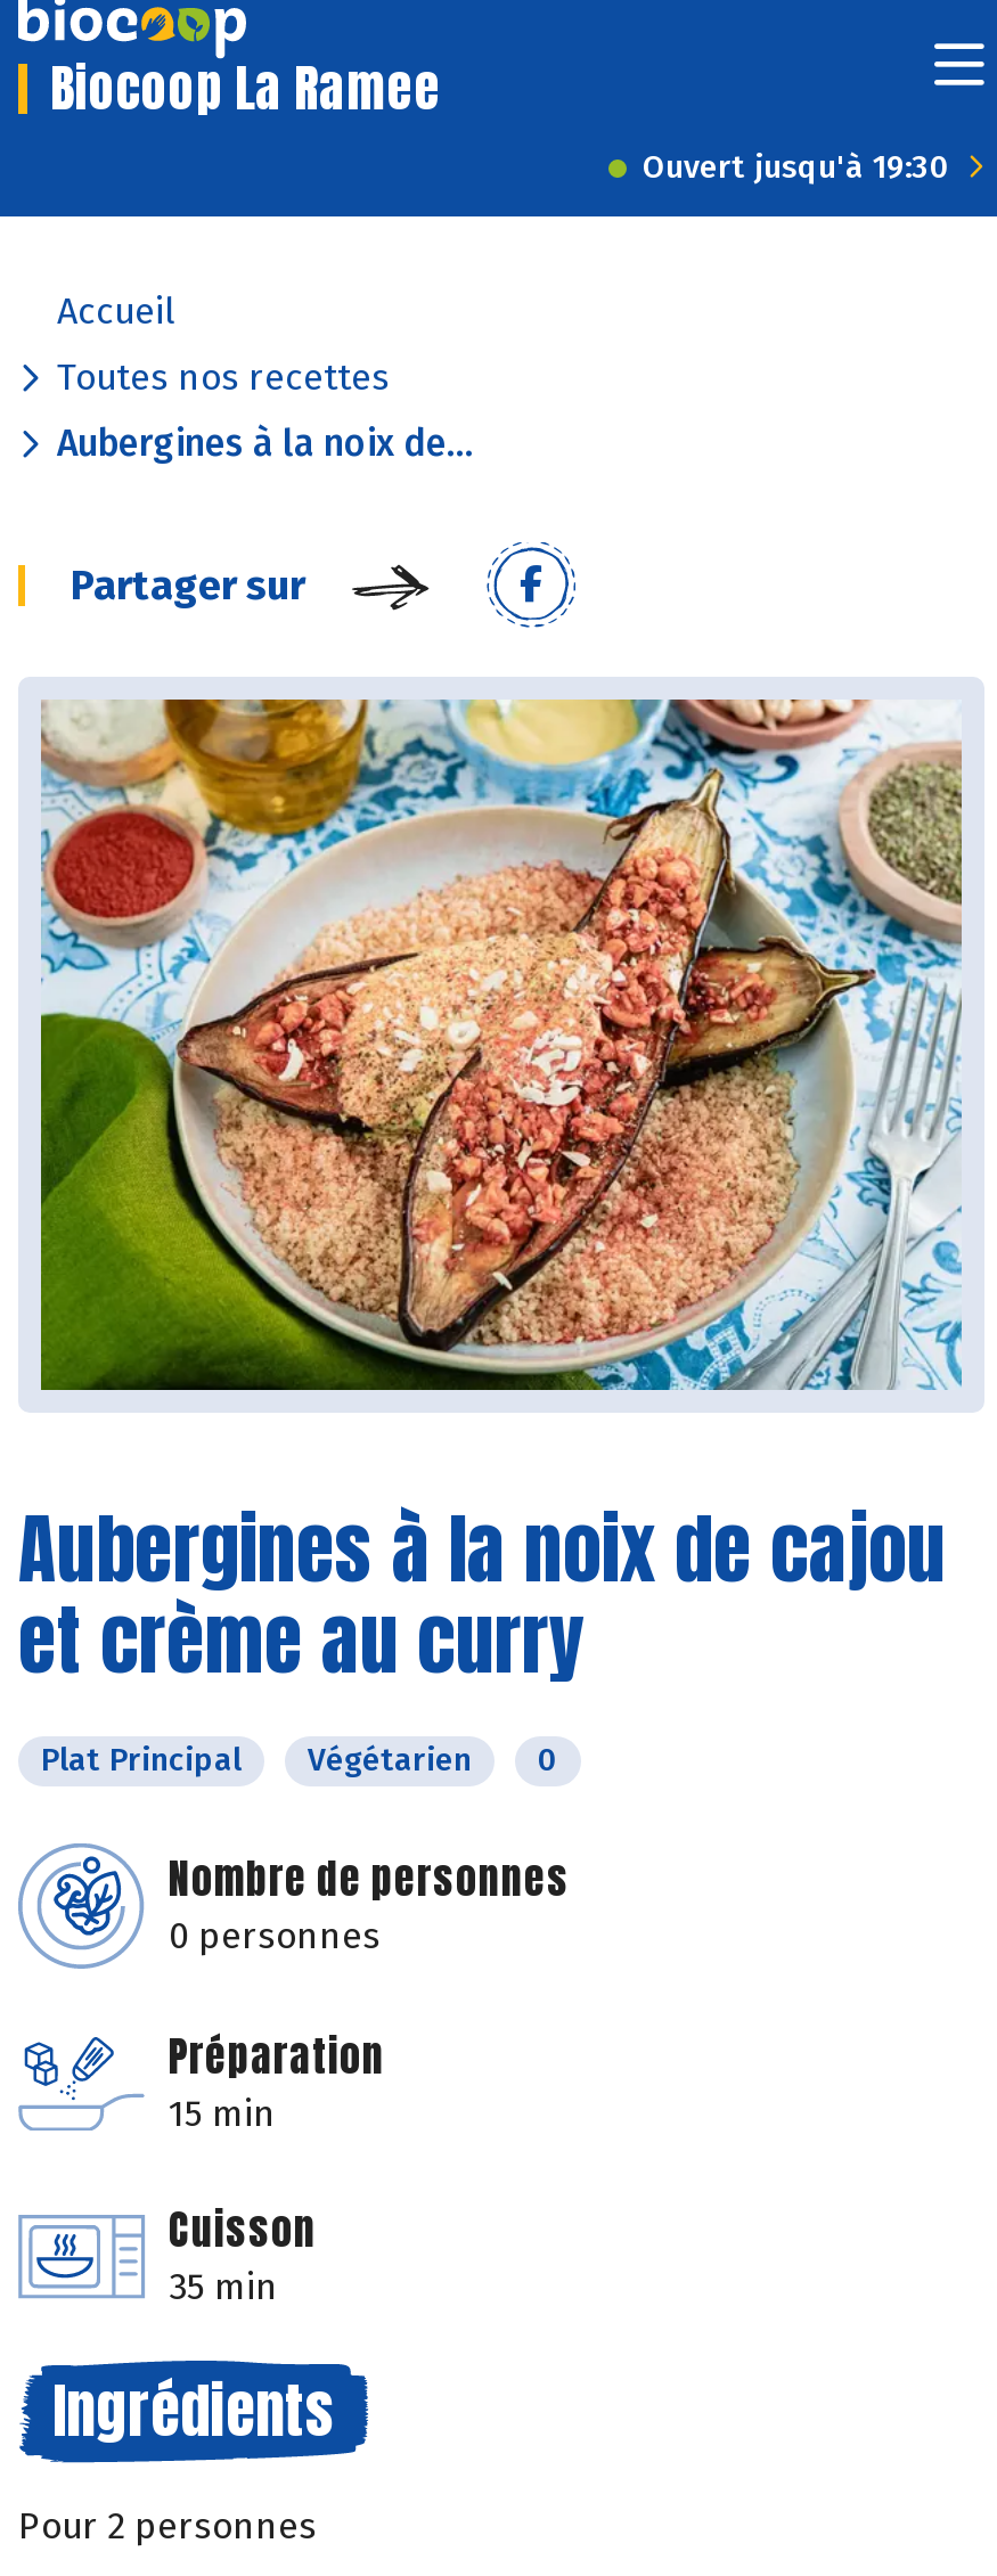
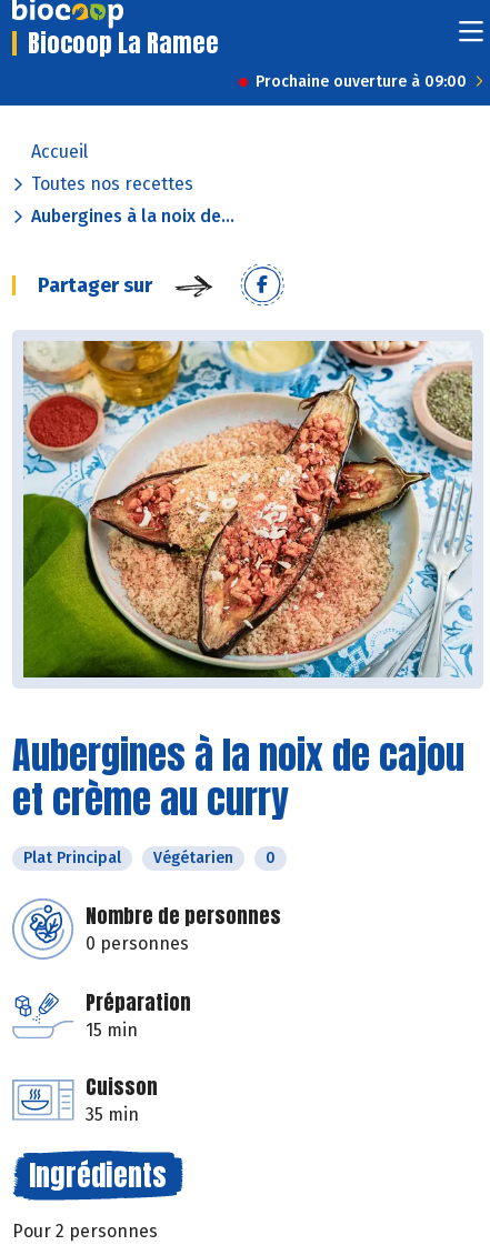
- Ouvert jusqu'à 19:30
+ Prochaine ouverture à 09:00
